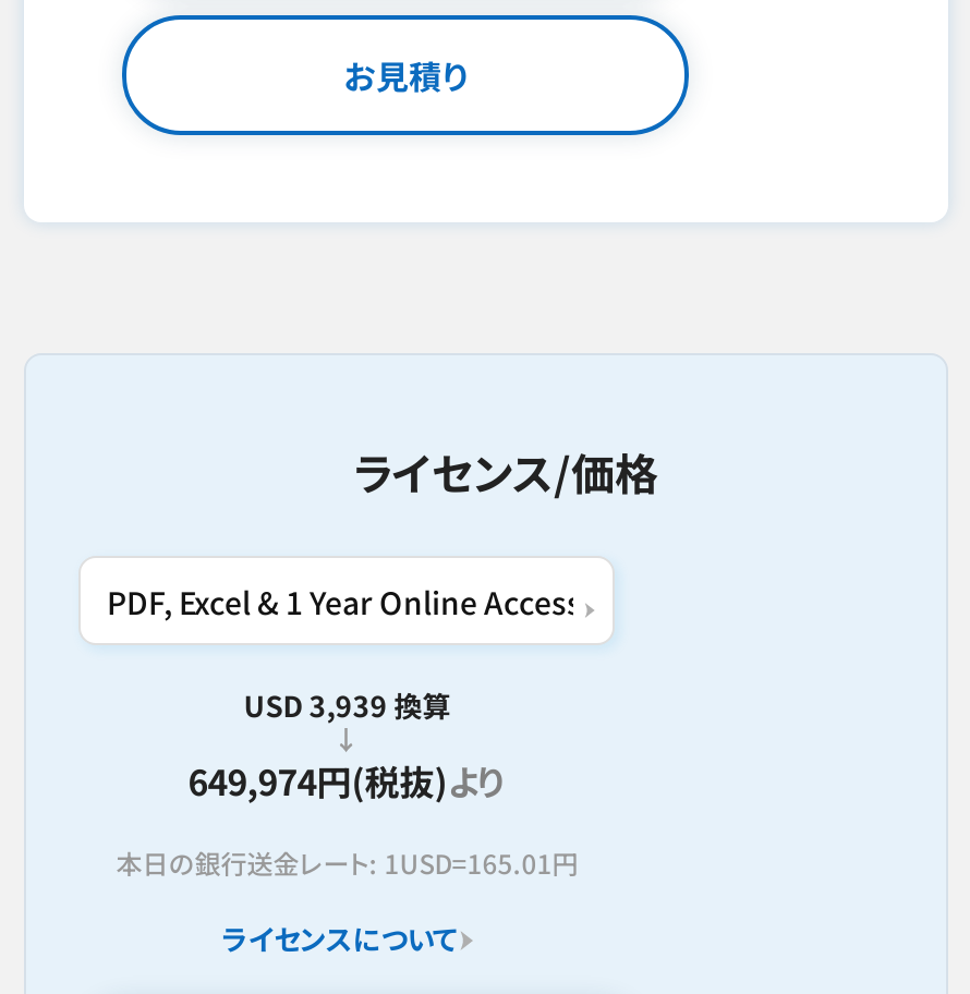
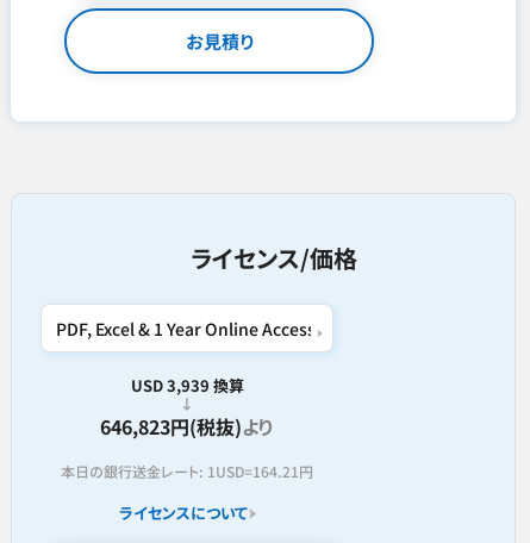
- 649,974円(税抜)より
+ 646,823円(税抜)より

- 本日の銀行送金レート: 1USD=165.01円
+ 本日の銀行送金レート: 1USD=164.21円
